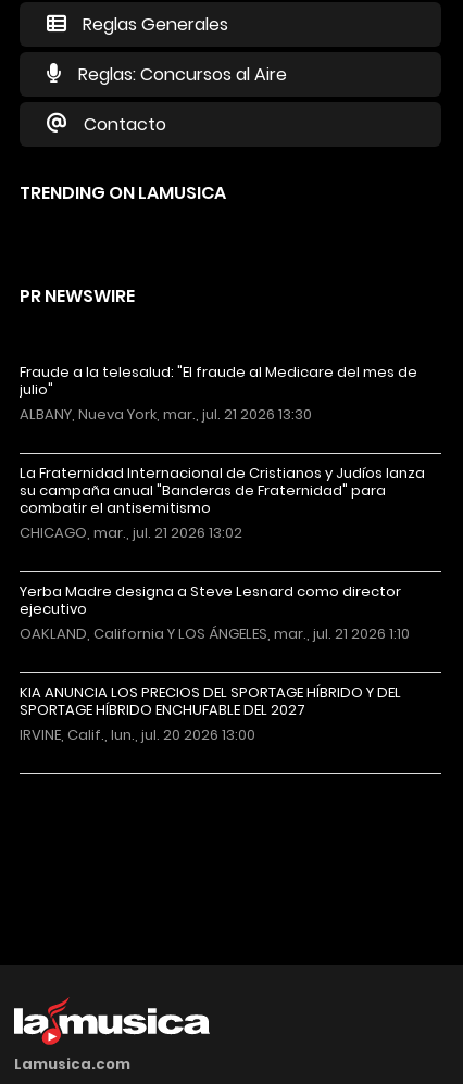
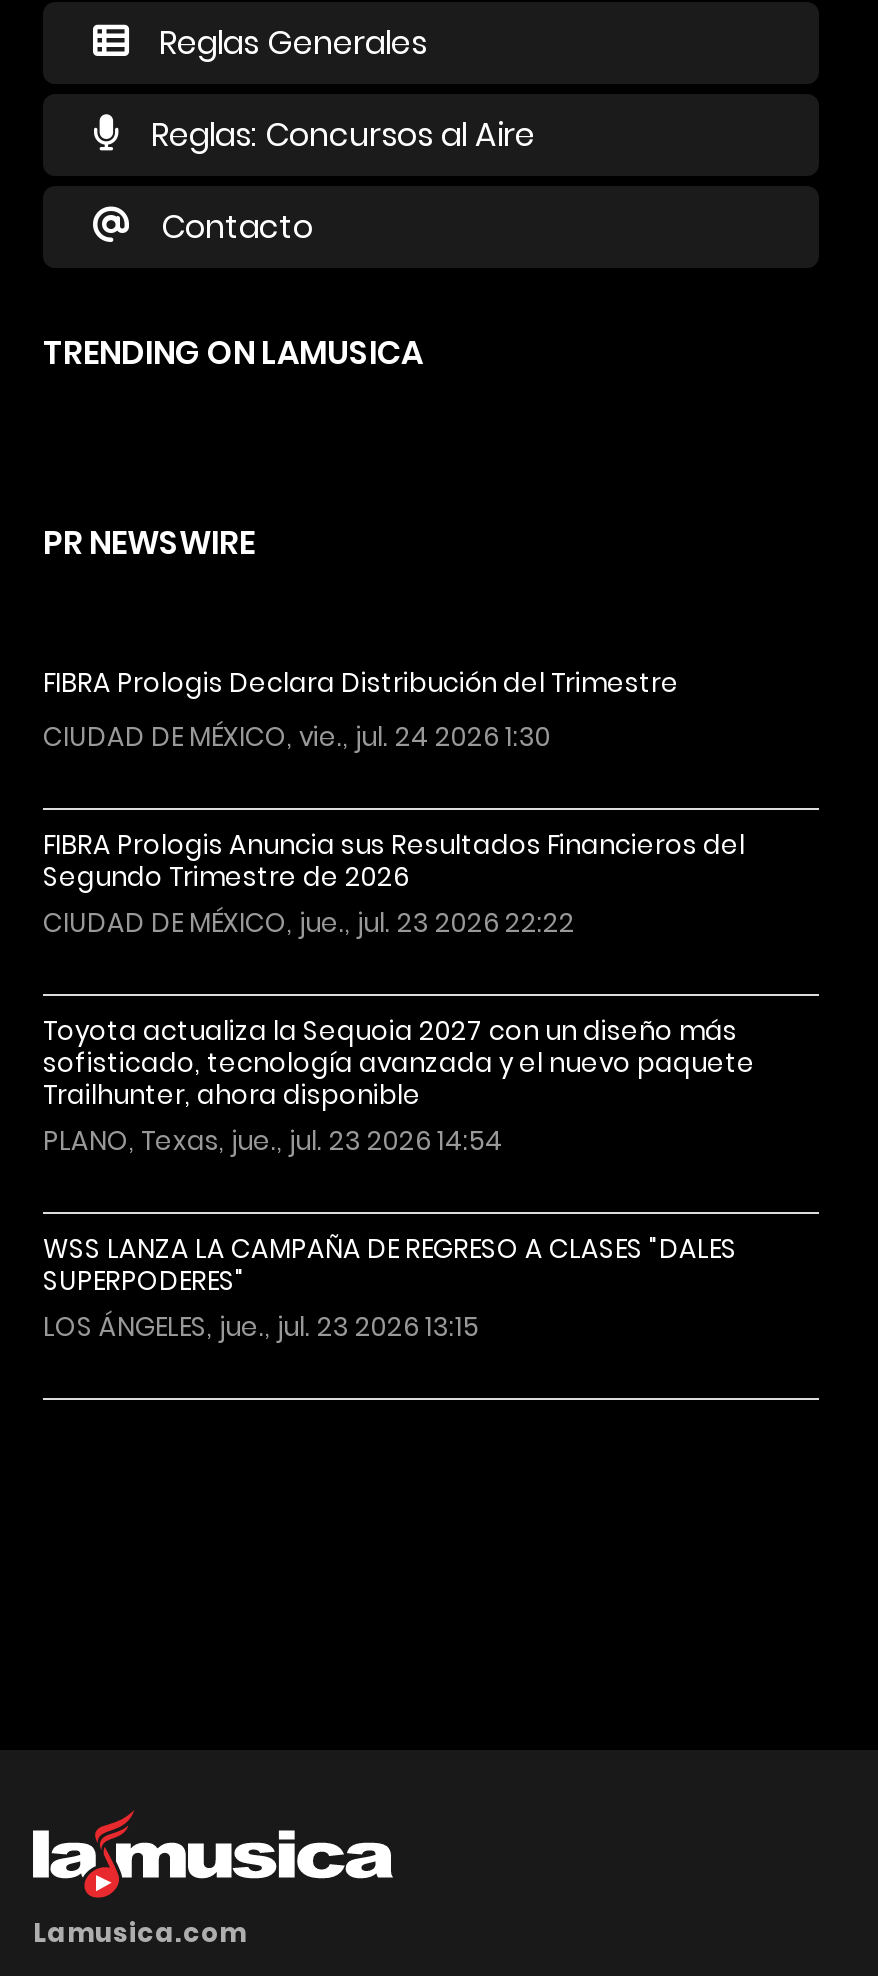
- Fraude a la telesalud: "El fraude al Medicare del mes de
- julio"
- ALBANY, Nueva York, mar., jul. 21 2026 13:30
+ FIBRA Prologis Declara Distribución del Trimestre
+ CIUDAD DE MÉXICO, vie., jul. 24 2026 1:30

- La Fraternidad Internacional de Cristianos y Judíos lanza
- su campaña anual "Banderas de Fraternidad" para
- combatir el antisemitismo
- CHICAGO, mar., jul. 21 2026 13:02
+ FIBRA Prologis Anuncia sus Resultados Financieros del
+ Segundo Trimestre de 2026
+ CIUDAD DE MÉXICO, jue., jul. 23 2026 22:22

- Yerba Madre designa a Steve Lesnard como director
- ejecutivo
- OAKLAND, California Y LOS ÁNGELES, mar., jul. 21 2026 1:10
+ Toyota actualiza la Sequoia 2027 con un diseño más
+ sofisticado, tecnología avanzada y el nuevo paquete
+ Trailhunter, ahora disponible
+ PLANO, Texas, jue., jul. 23 2026 14:54

- KIA ANUNCIA LOS PRECIOS DEL SPORTAGE HÍBRIDO Y DEL
- SPORTAGE HÍBRIDO ENCHUFABLE DEL 2027
- IRVINE, Calif., lun., jul. 20 2026 13:00
+ WSS LANZA LA CAMPAÑA DE REGRESO A CLASES "DALES
+ SUPERPODERES"
+ LOS ÁNGELES, jue., jul. 23 2026 13:15
